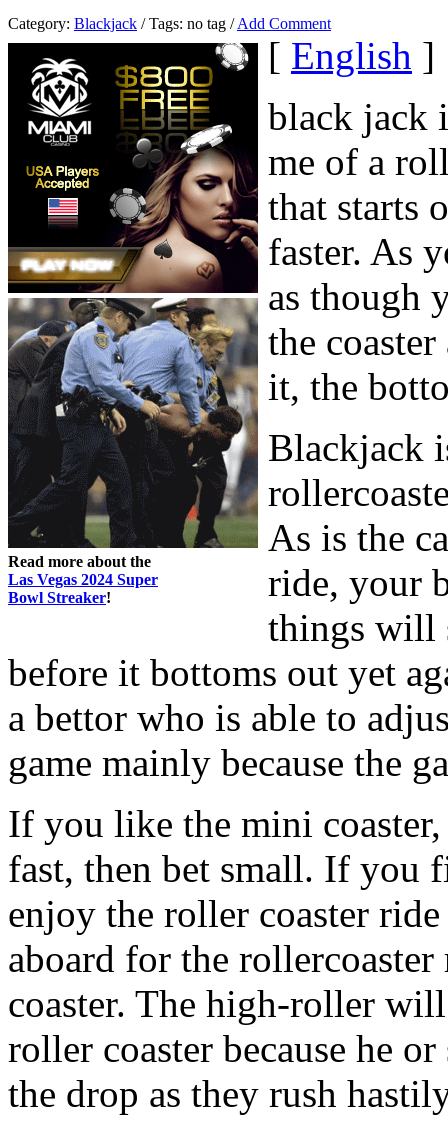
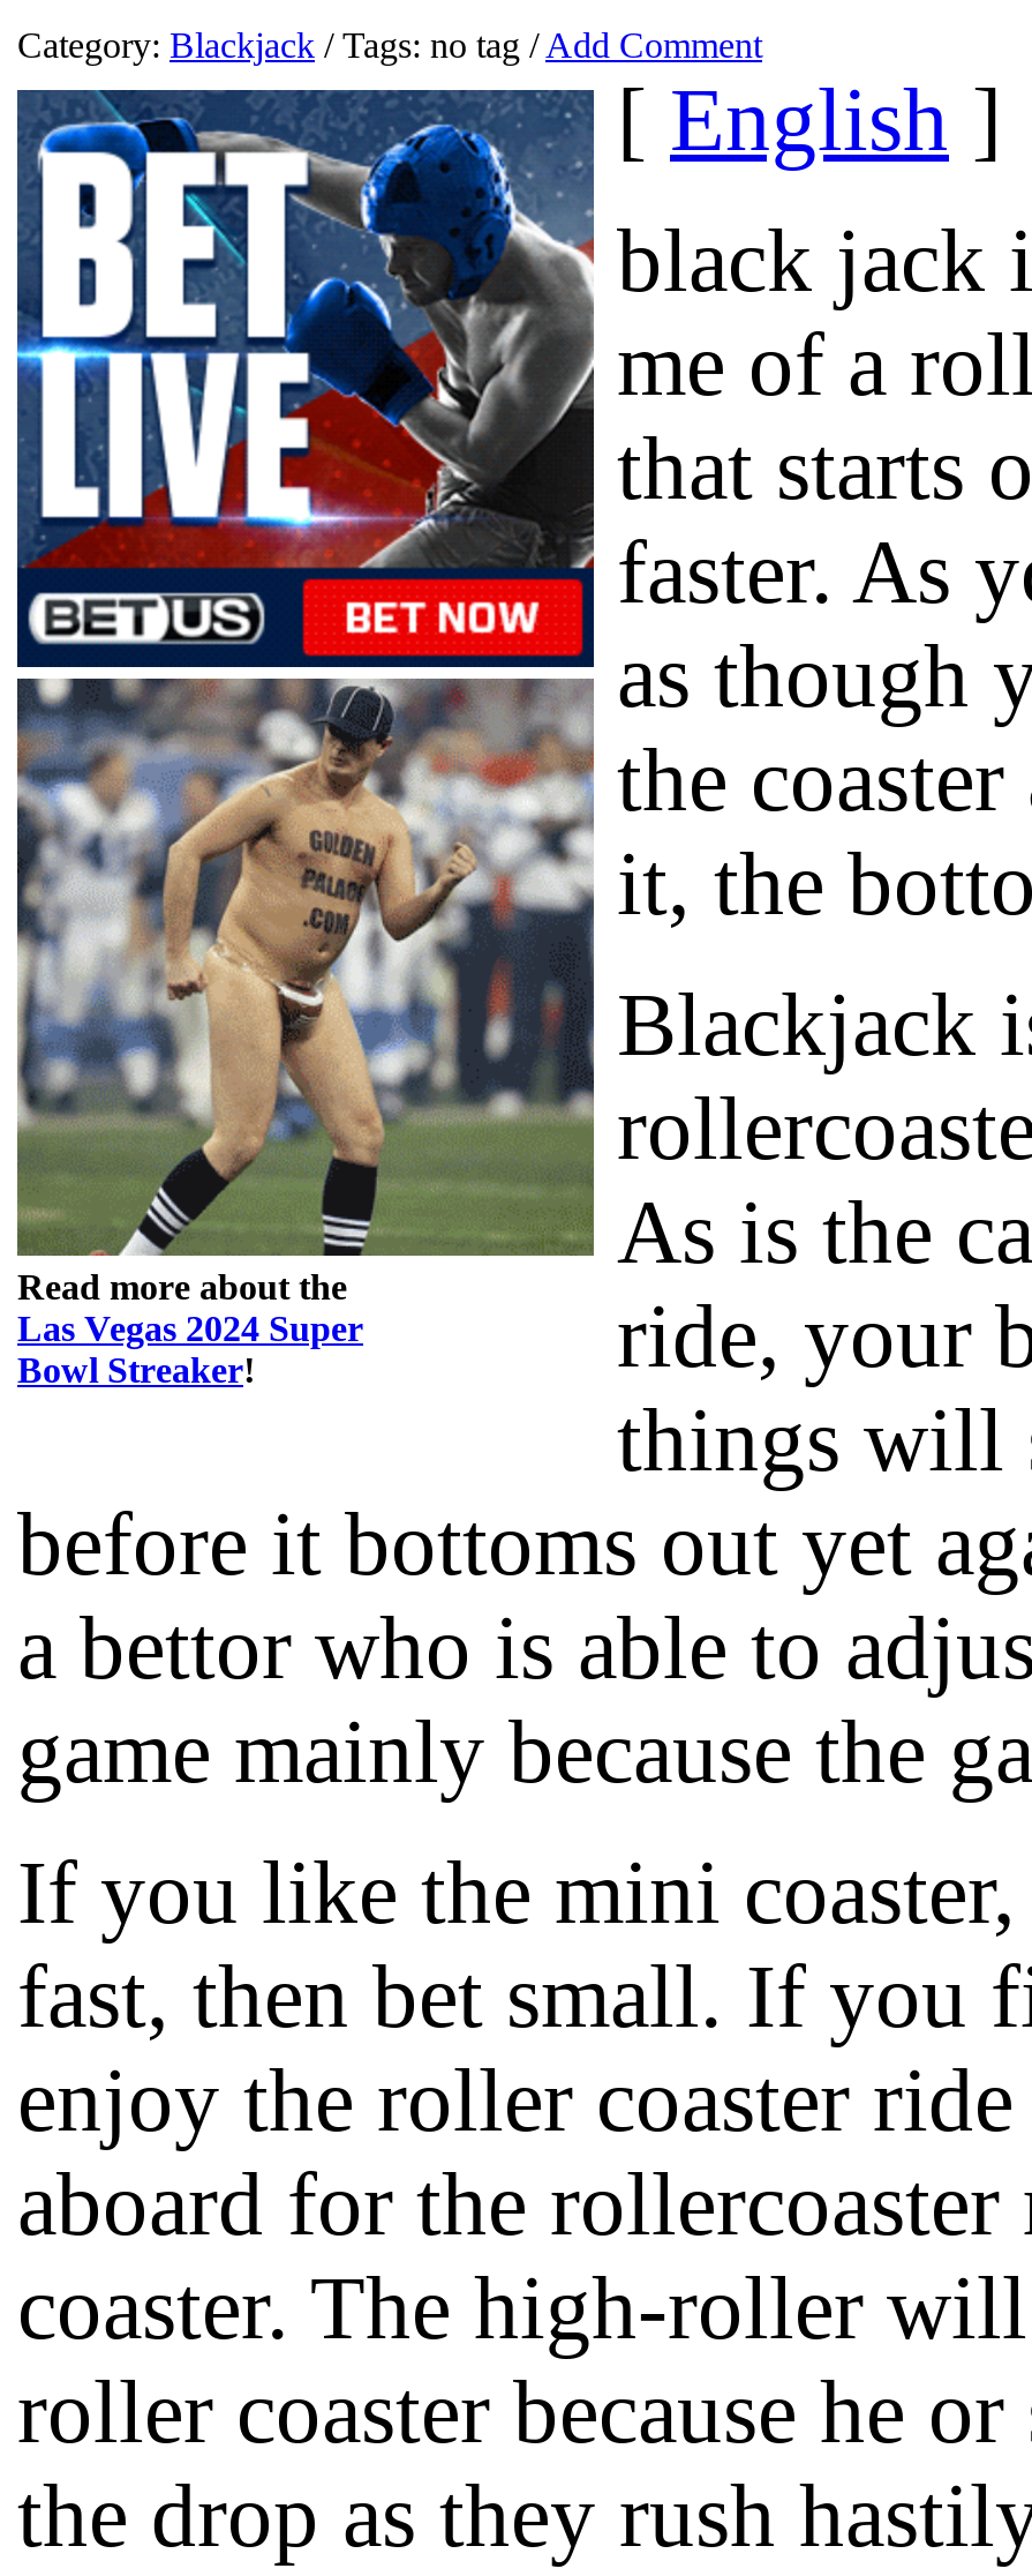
- [image]
+ [image]
